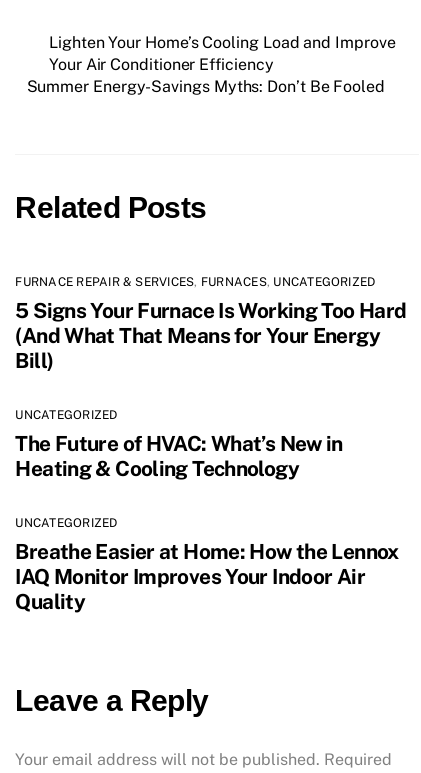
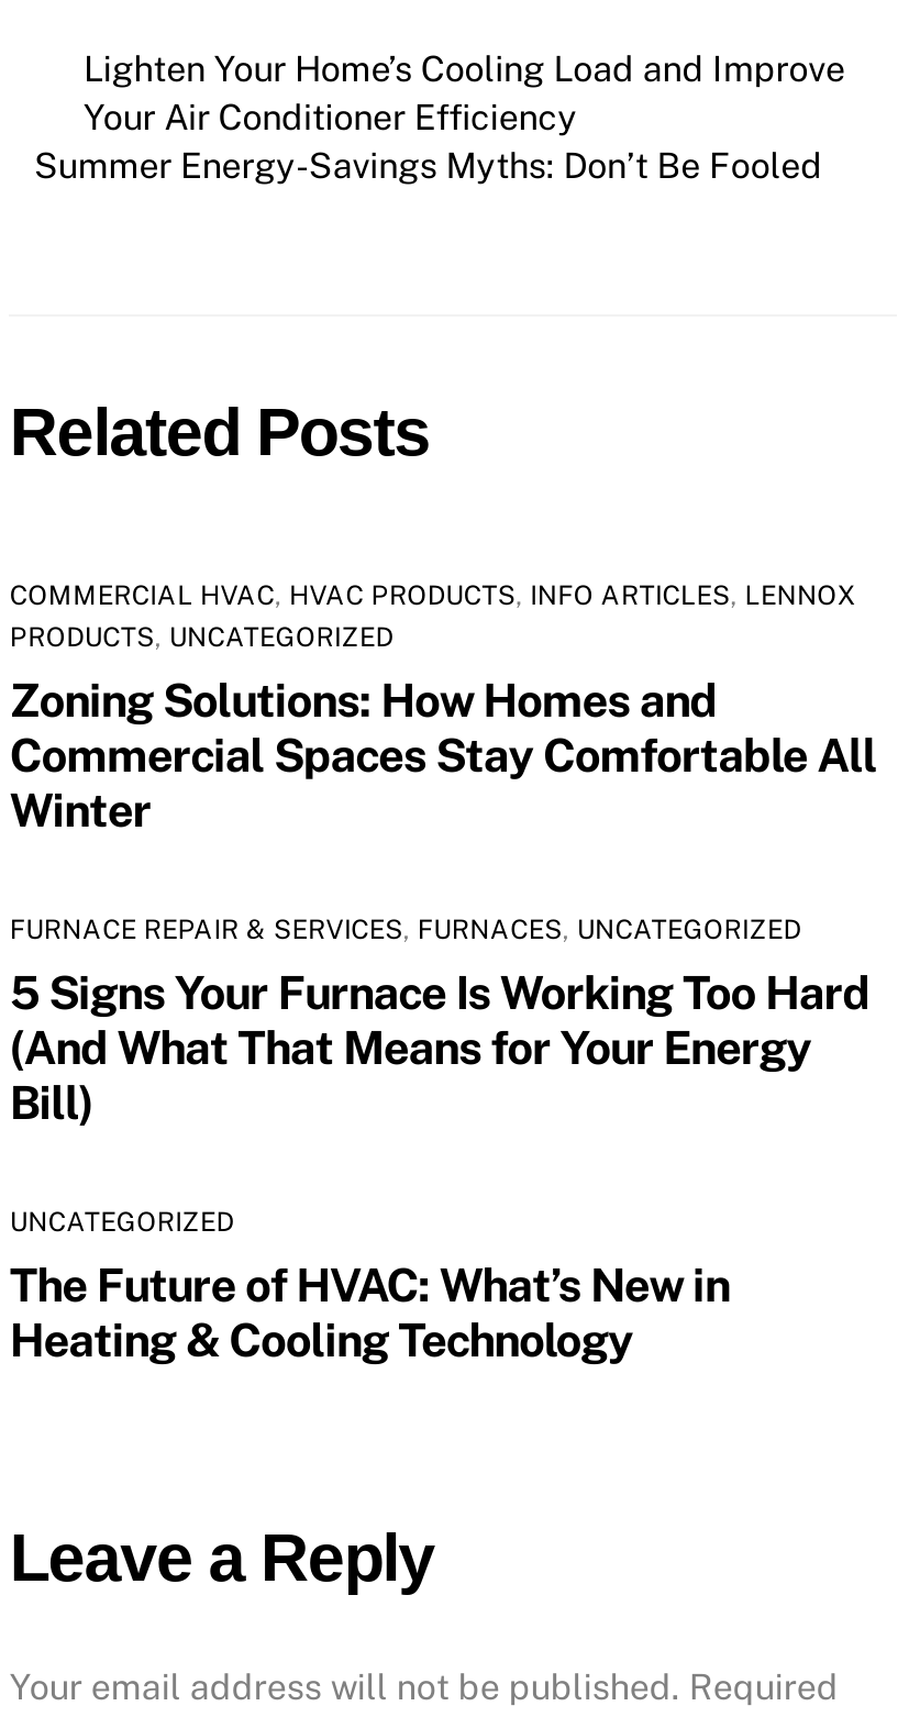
+ COMMERCIAL HVAC, HVAC PRODUCTS, INFO ARTICLES, LENNOX
+ PRODUCTS, UNCATEGORIZED
+ Zoning Solutions: How Homes and
+ Commercial Spaces Stay Comfortable All
+ Winter

moved down: FURNACE REPAIR & SERVICES, FURNACES, UNCATEGORIZED | 5 Signs Your Furnace Is Working Too Hard | (And What That Means for Your Energy | Bill) | UNCATEGORIZED | The Future of HVAC: What’s New in | Heating & Cooling Technology

- UNCATEGORIZED
- Breathe Easier at Home: How the Lennox
- IAQ Monitor Improves Your Indoor Air
- Quality
